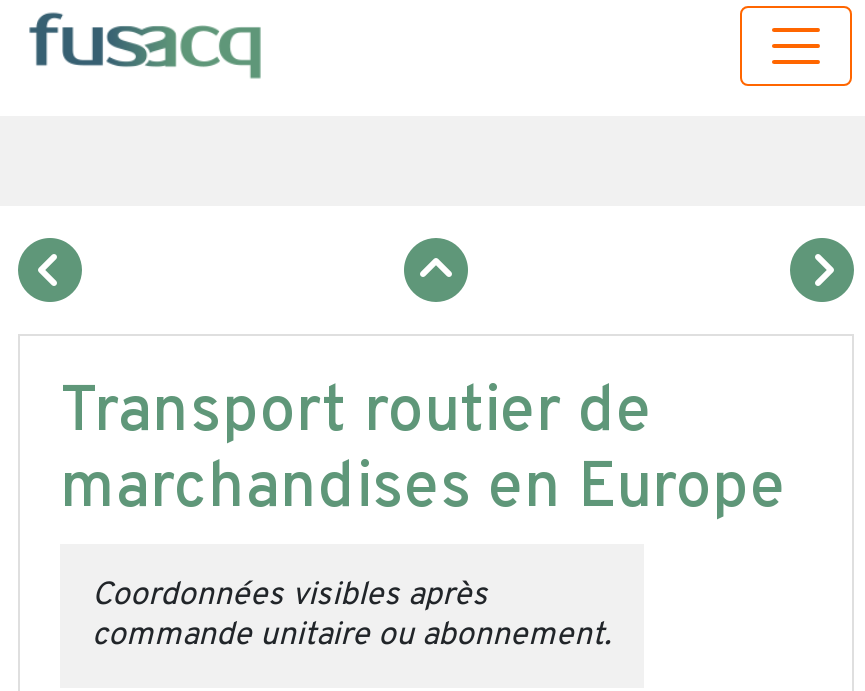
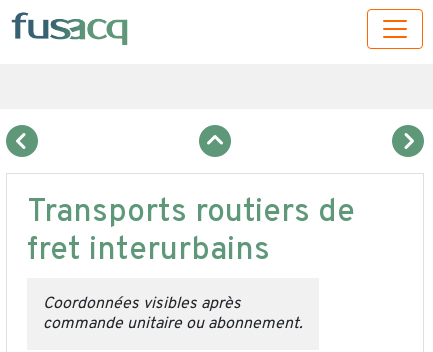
- Transport routier de
- marchandises en Europe
+ Transports routiers de
+ fret interurbains
